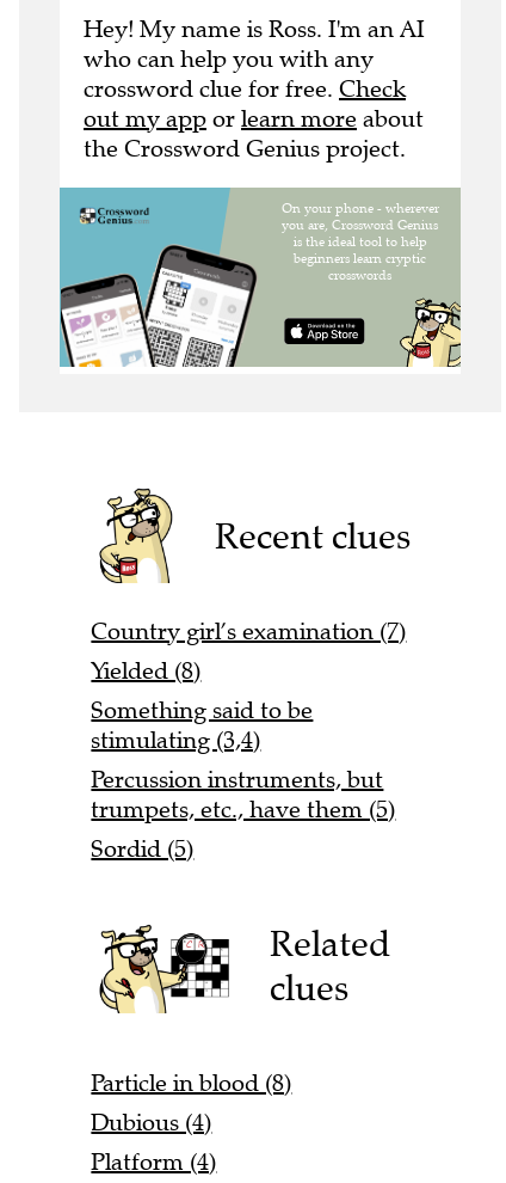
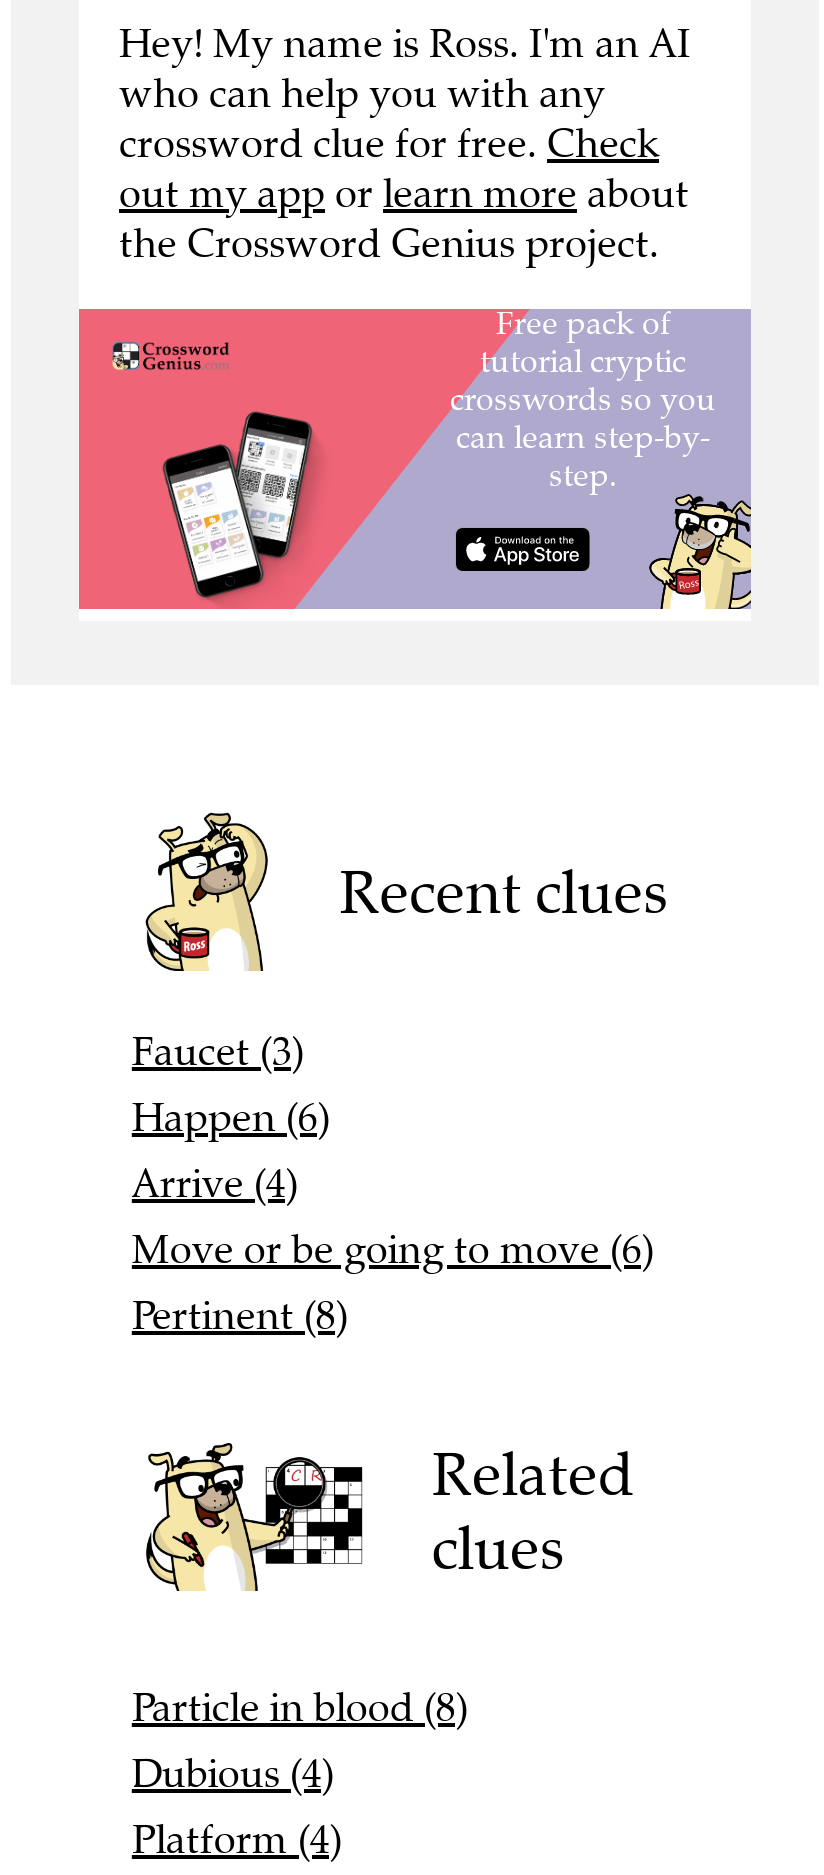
- [image]
+ [image]

- Country girl’s examination (7)
- Yielded (8)
- Something said to be
- stimulating (3,4)
- Percussion instruments, but
- trumpets, etc., have them (5)
- Sordid (5)
+ Faucet (3)
+ Happen (6)
+ Arrive (4)
+ Move or be going to move (6)
+ Pertinent (8)
